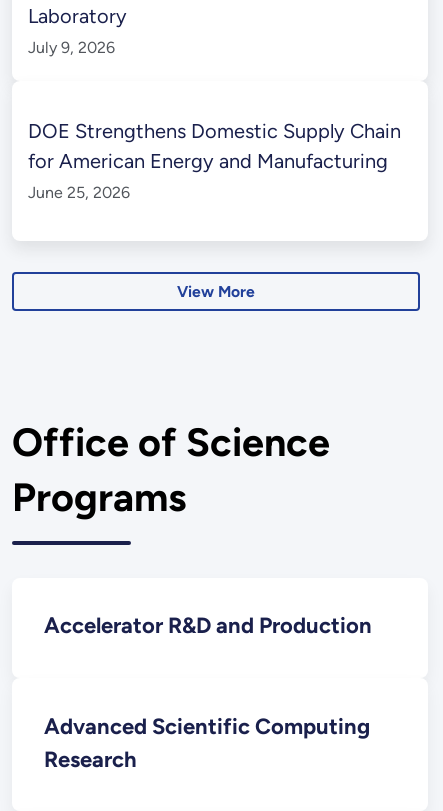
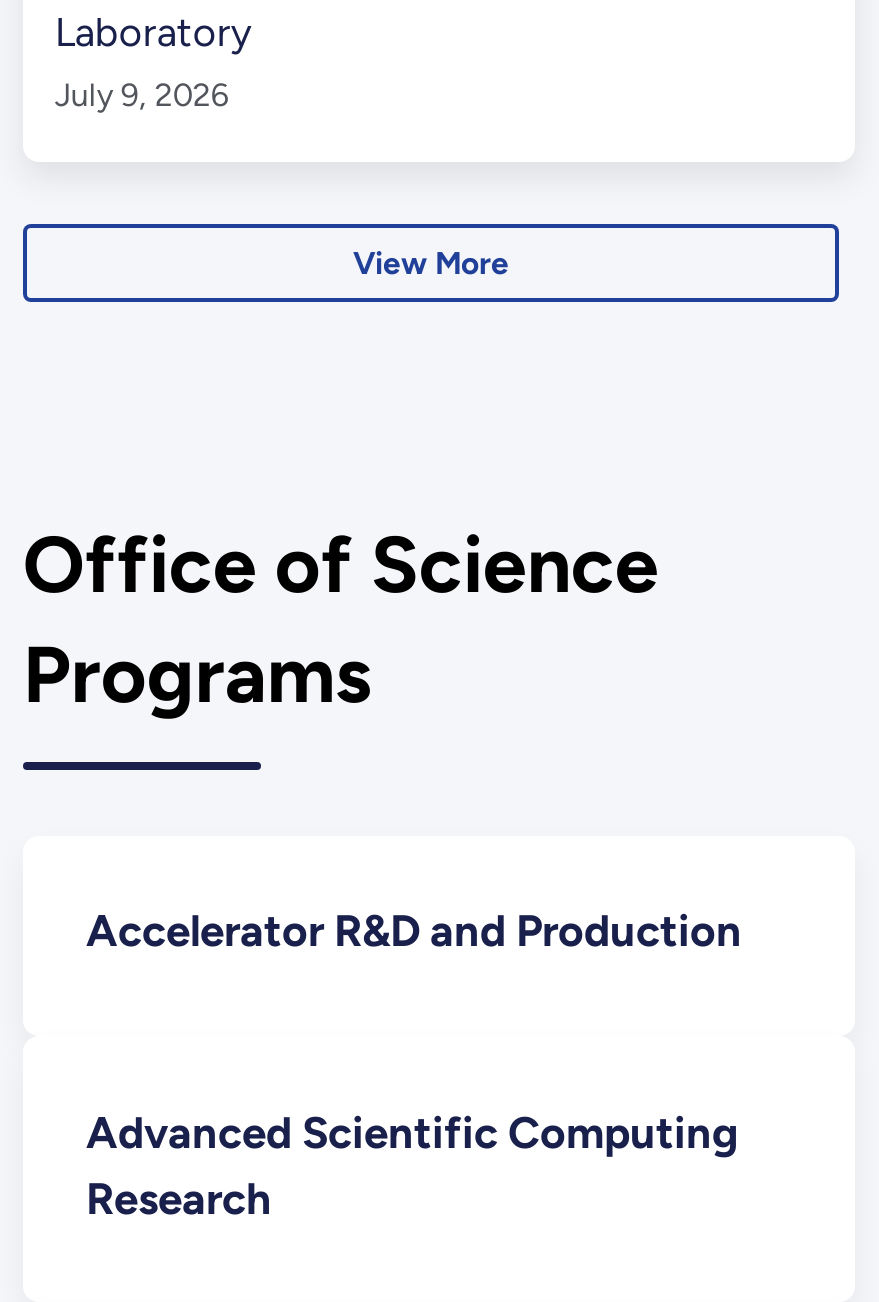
- DOE Strengthens Domestic Supply Chain
- for American Energy and Manufacturing
- June 25, 2026
